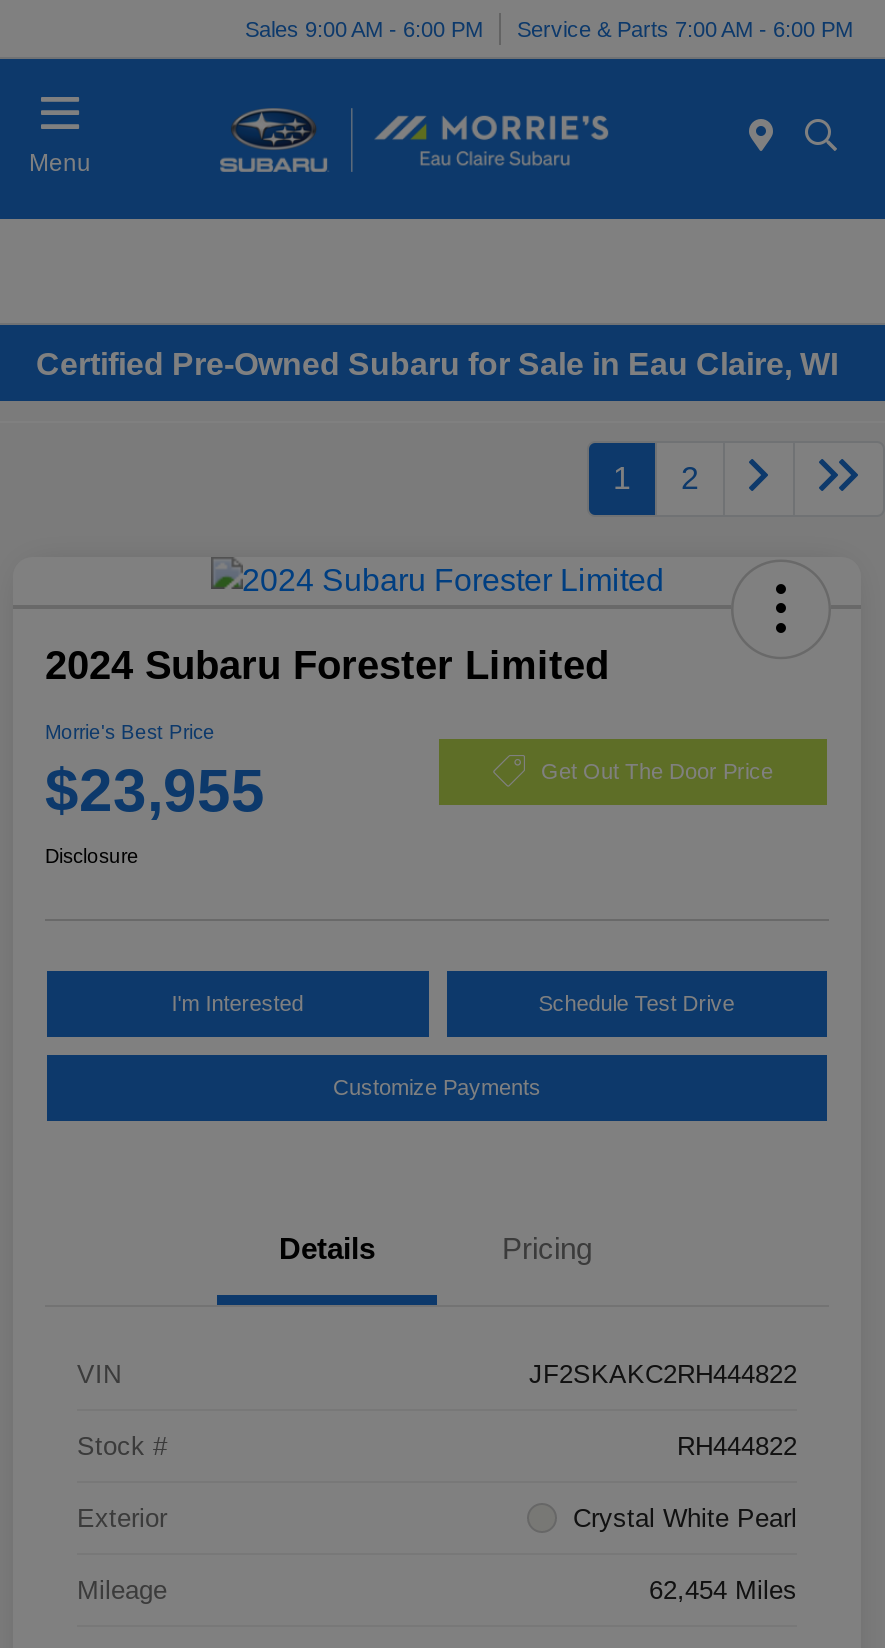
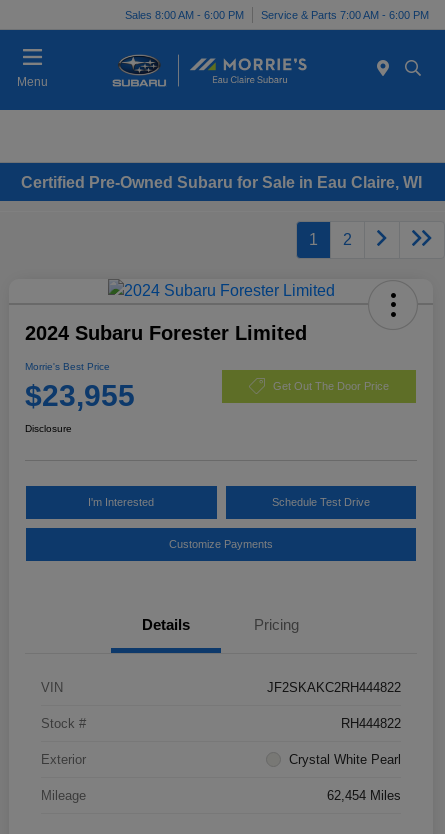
- Sales 9:00 AM - 6:00 PM Service & Parts 7:00 AM - 6:00 PM
+ Sales 8:00 AM - 6:00 PM Service & Parts 7:00 AM - 6:00 PM
